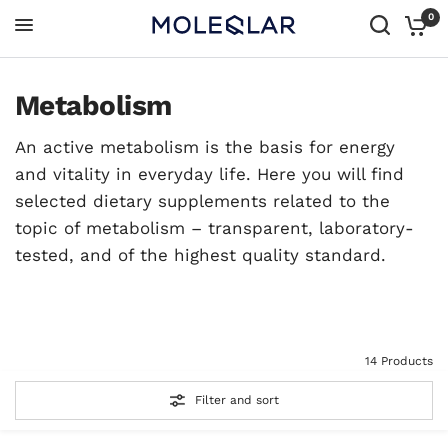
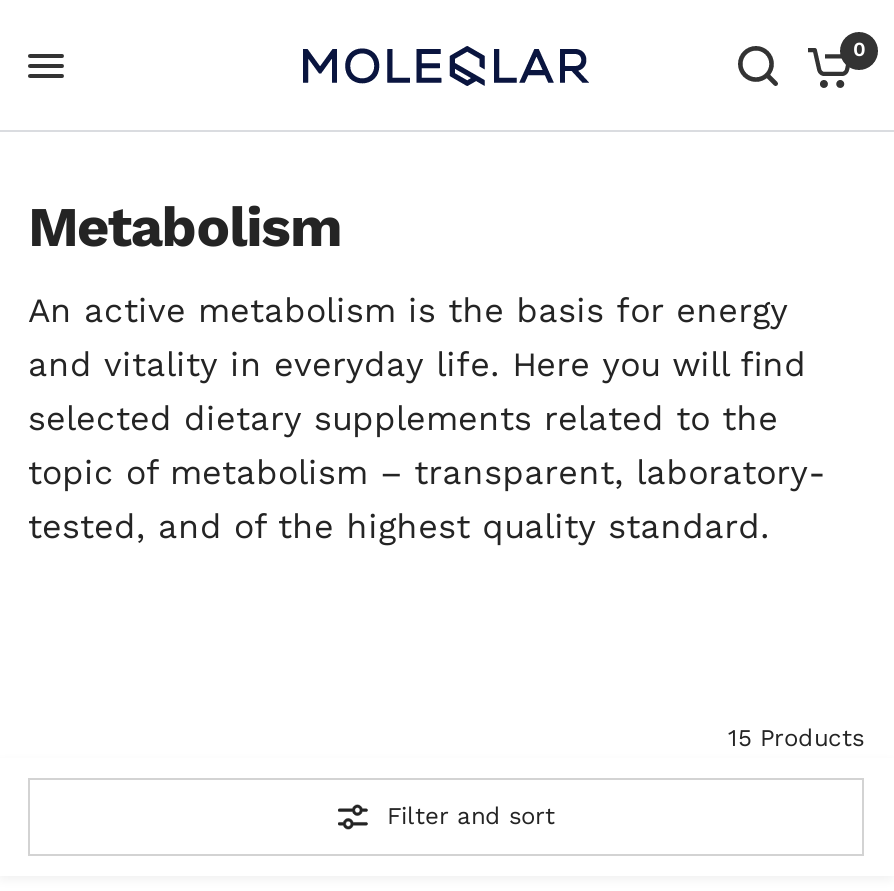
- 14 Products
+ 15 Products
